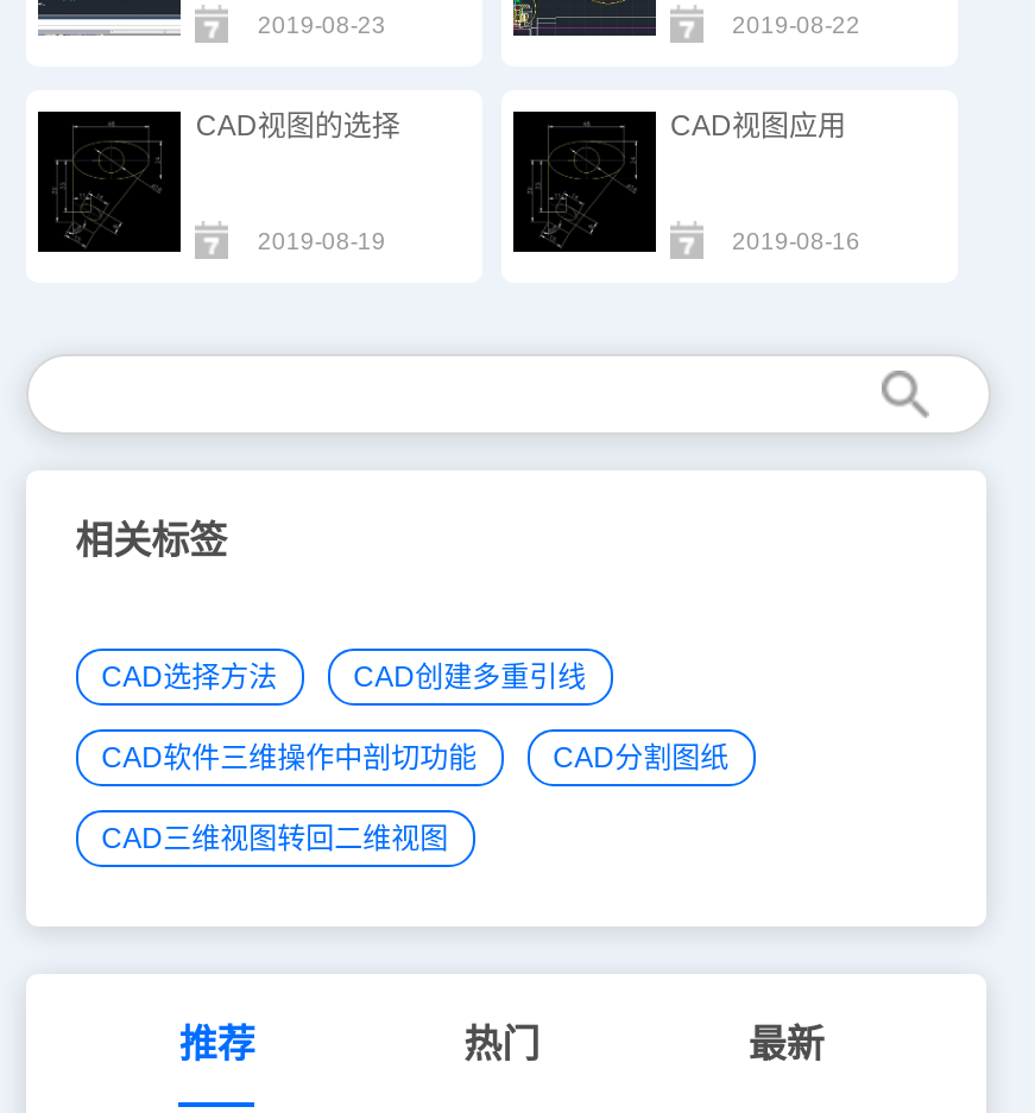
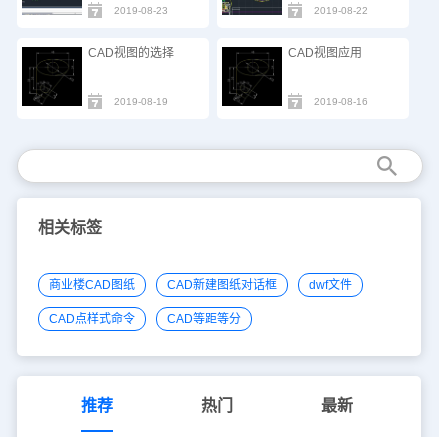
- CAD选择方法
- CAD创建多重引线
- CAD软件三维操作中剖切功能
- CAD分割图纸
- CAD三维视图转回二维视图
+ 商业楼CAD图纸
+ CAD新建图纸对话框
+ dwf文件
+ CAD点样式命令
+ CAD等距等分
